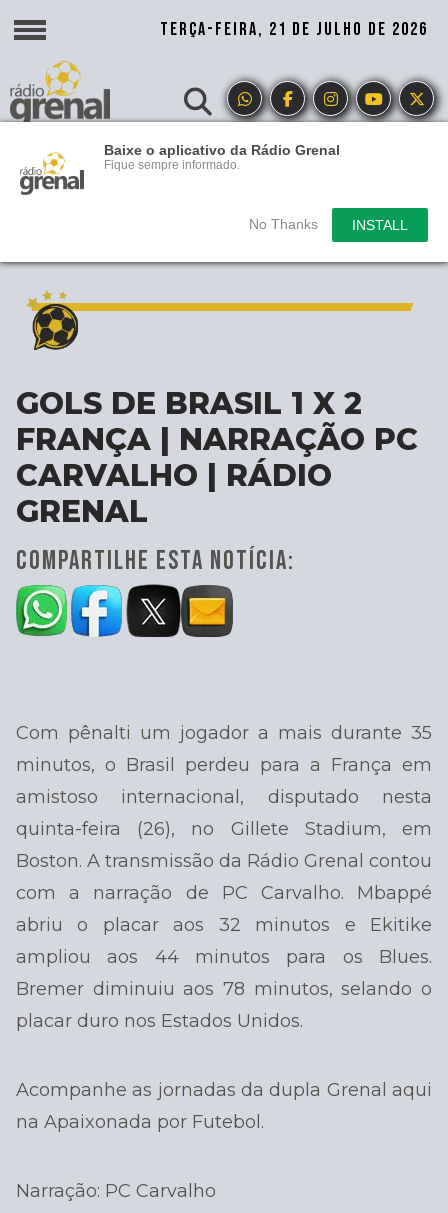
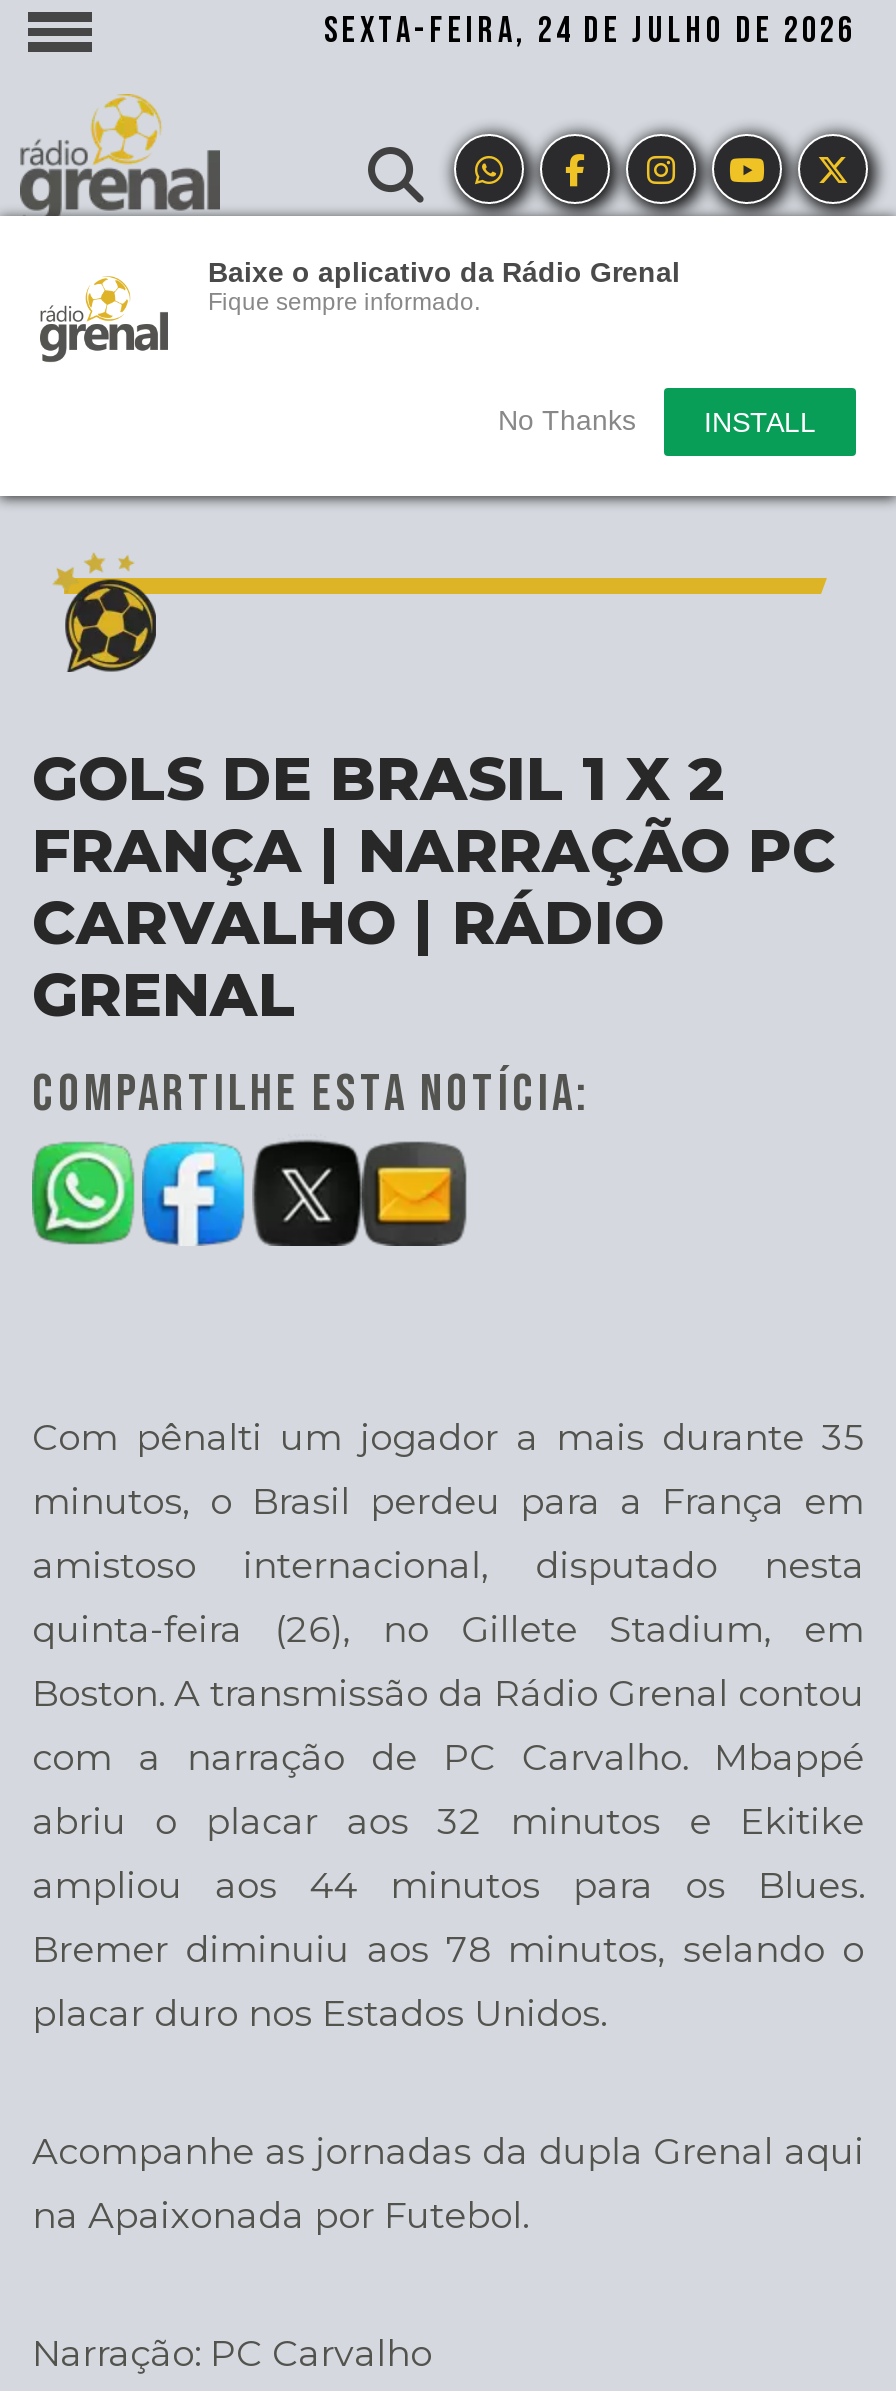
- TERÇA-FEIRA, 21 DE JULHO DE 2026
+ SEXTA-FEIRA, 24 DE JULHO DE 2026
